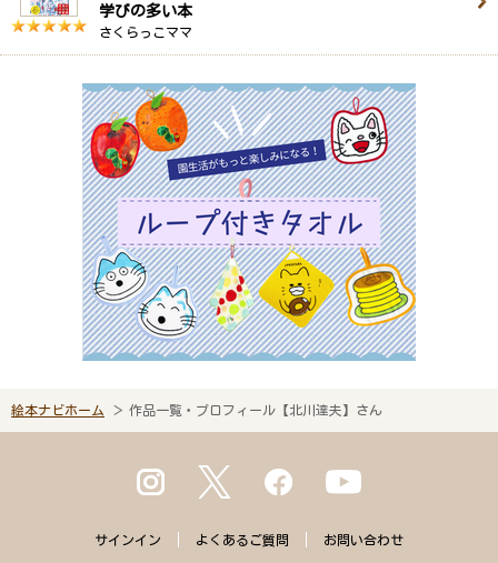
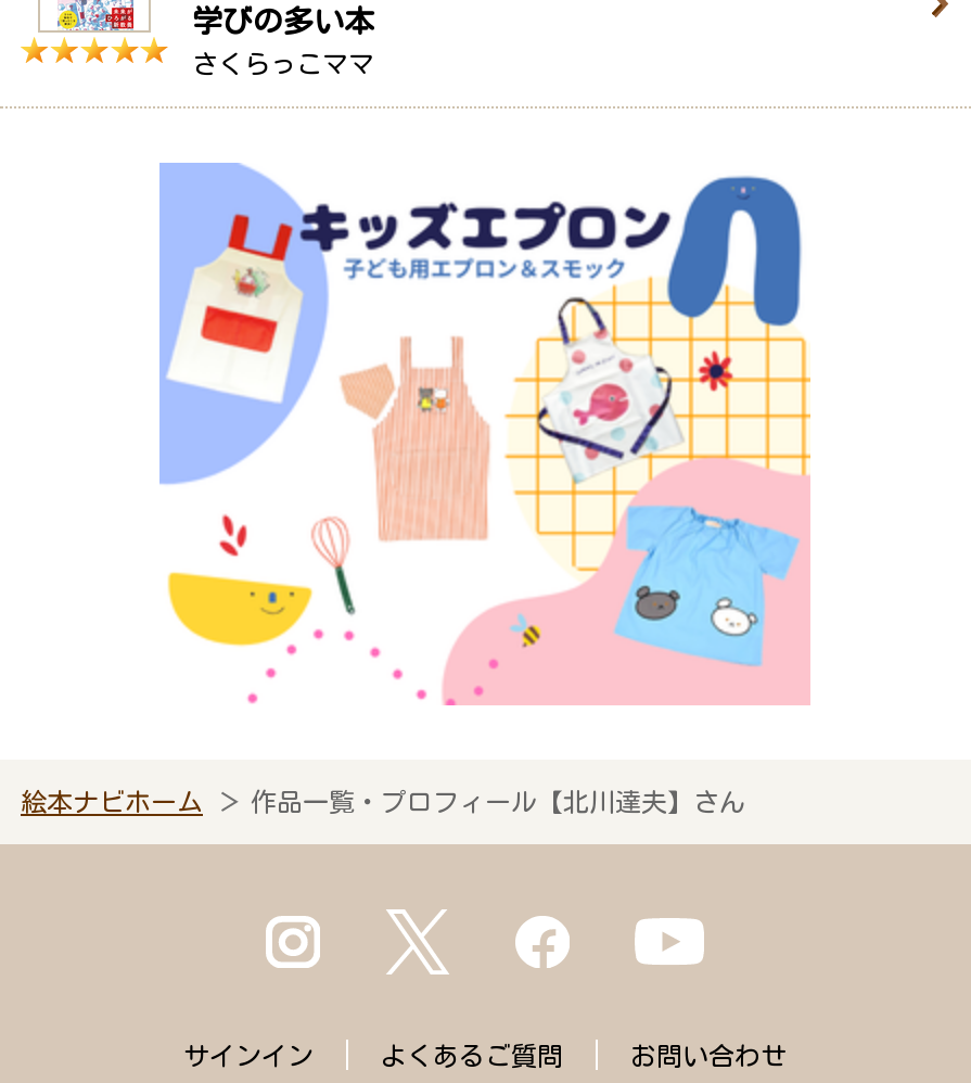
- [image]
+ [image]
